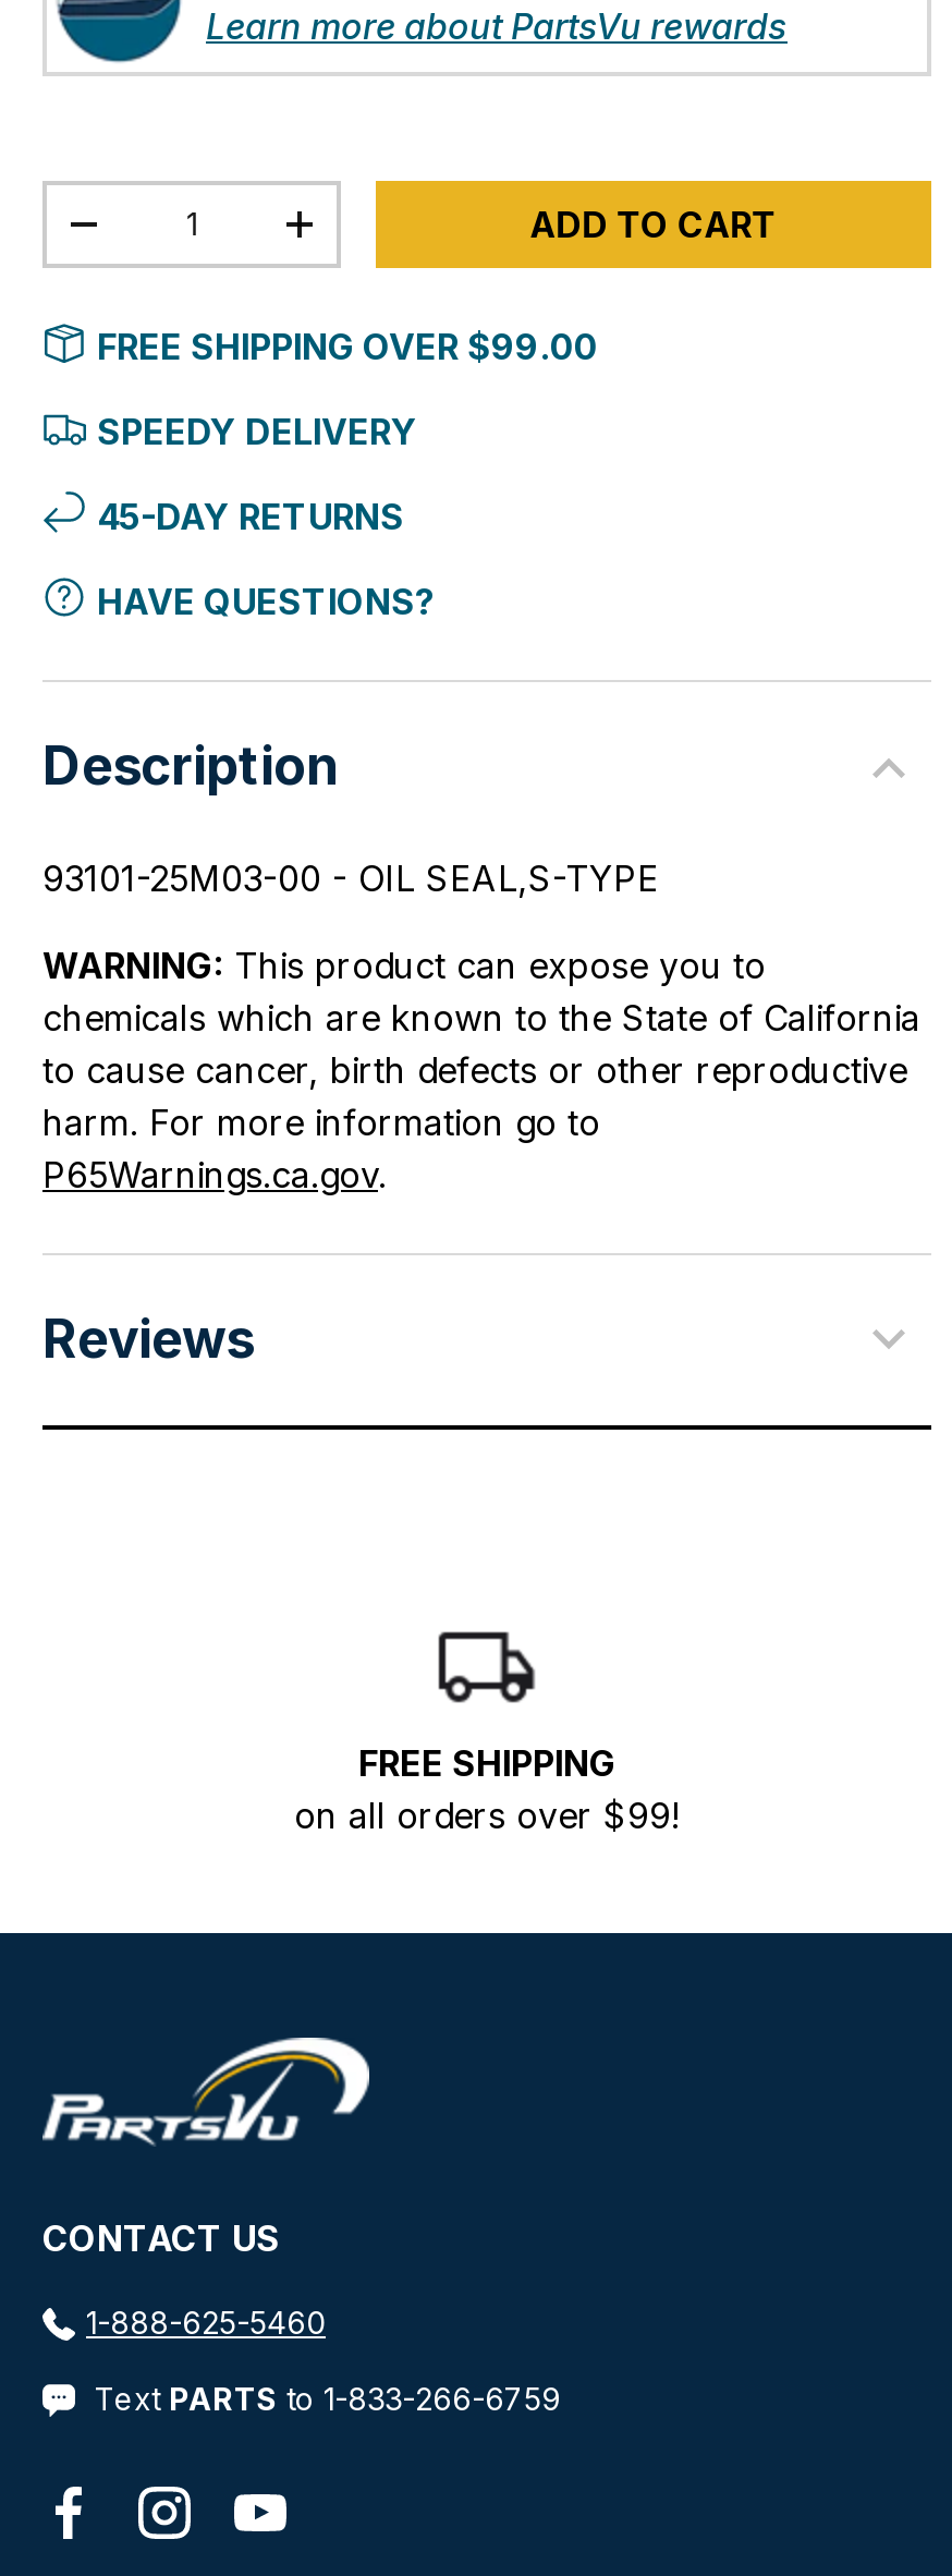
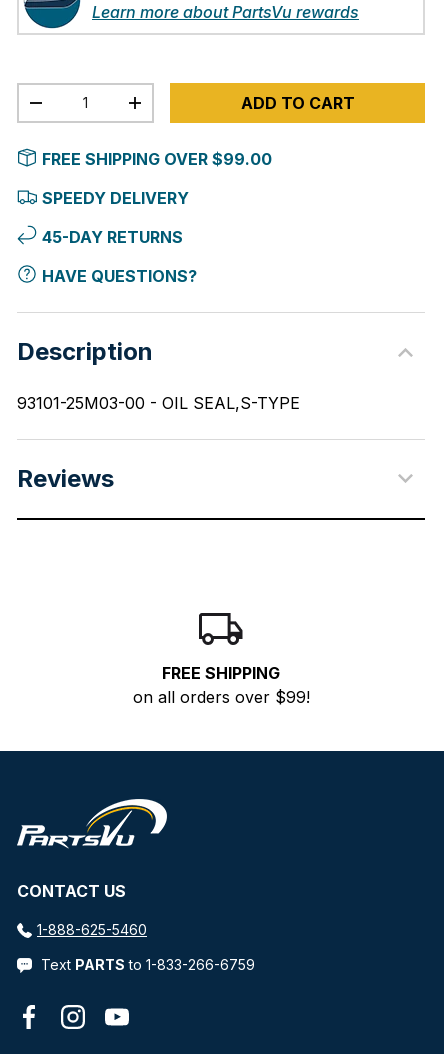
- WARNING: This product can expose you to
- chemicals which are known to the State of California
- to cause cancer, birth defects or other reproductive
- harm. For more information go to
- P65Warnings.ca.gov.
